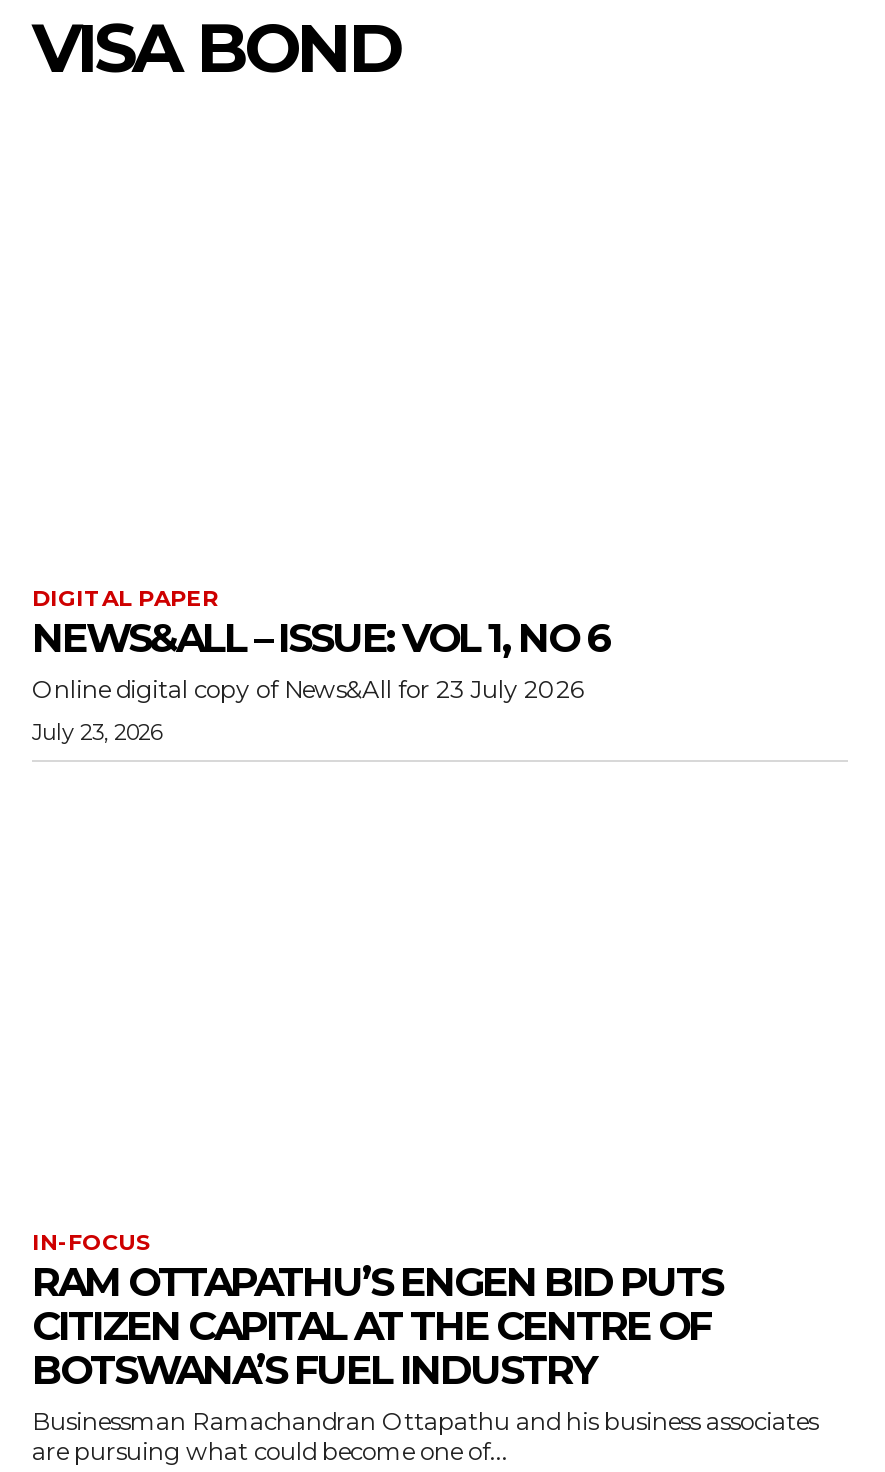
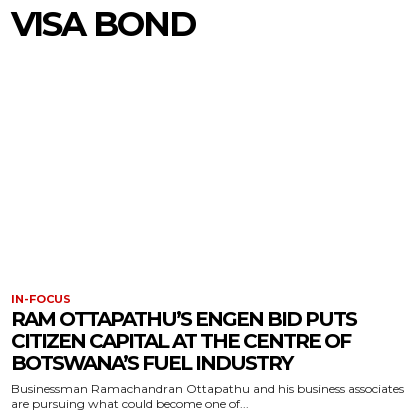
- DIGITAL PAPER
- NEWS&ALL – ISSUE: VOL 1, NO 6
- Online digital copy of News&All for 23 July 2026
- July 23, 2026
